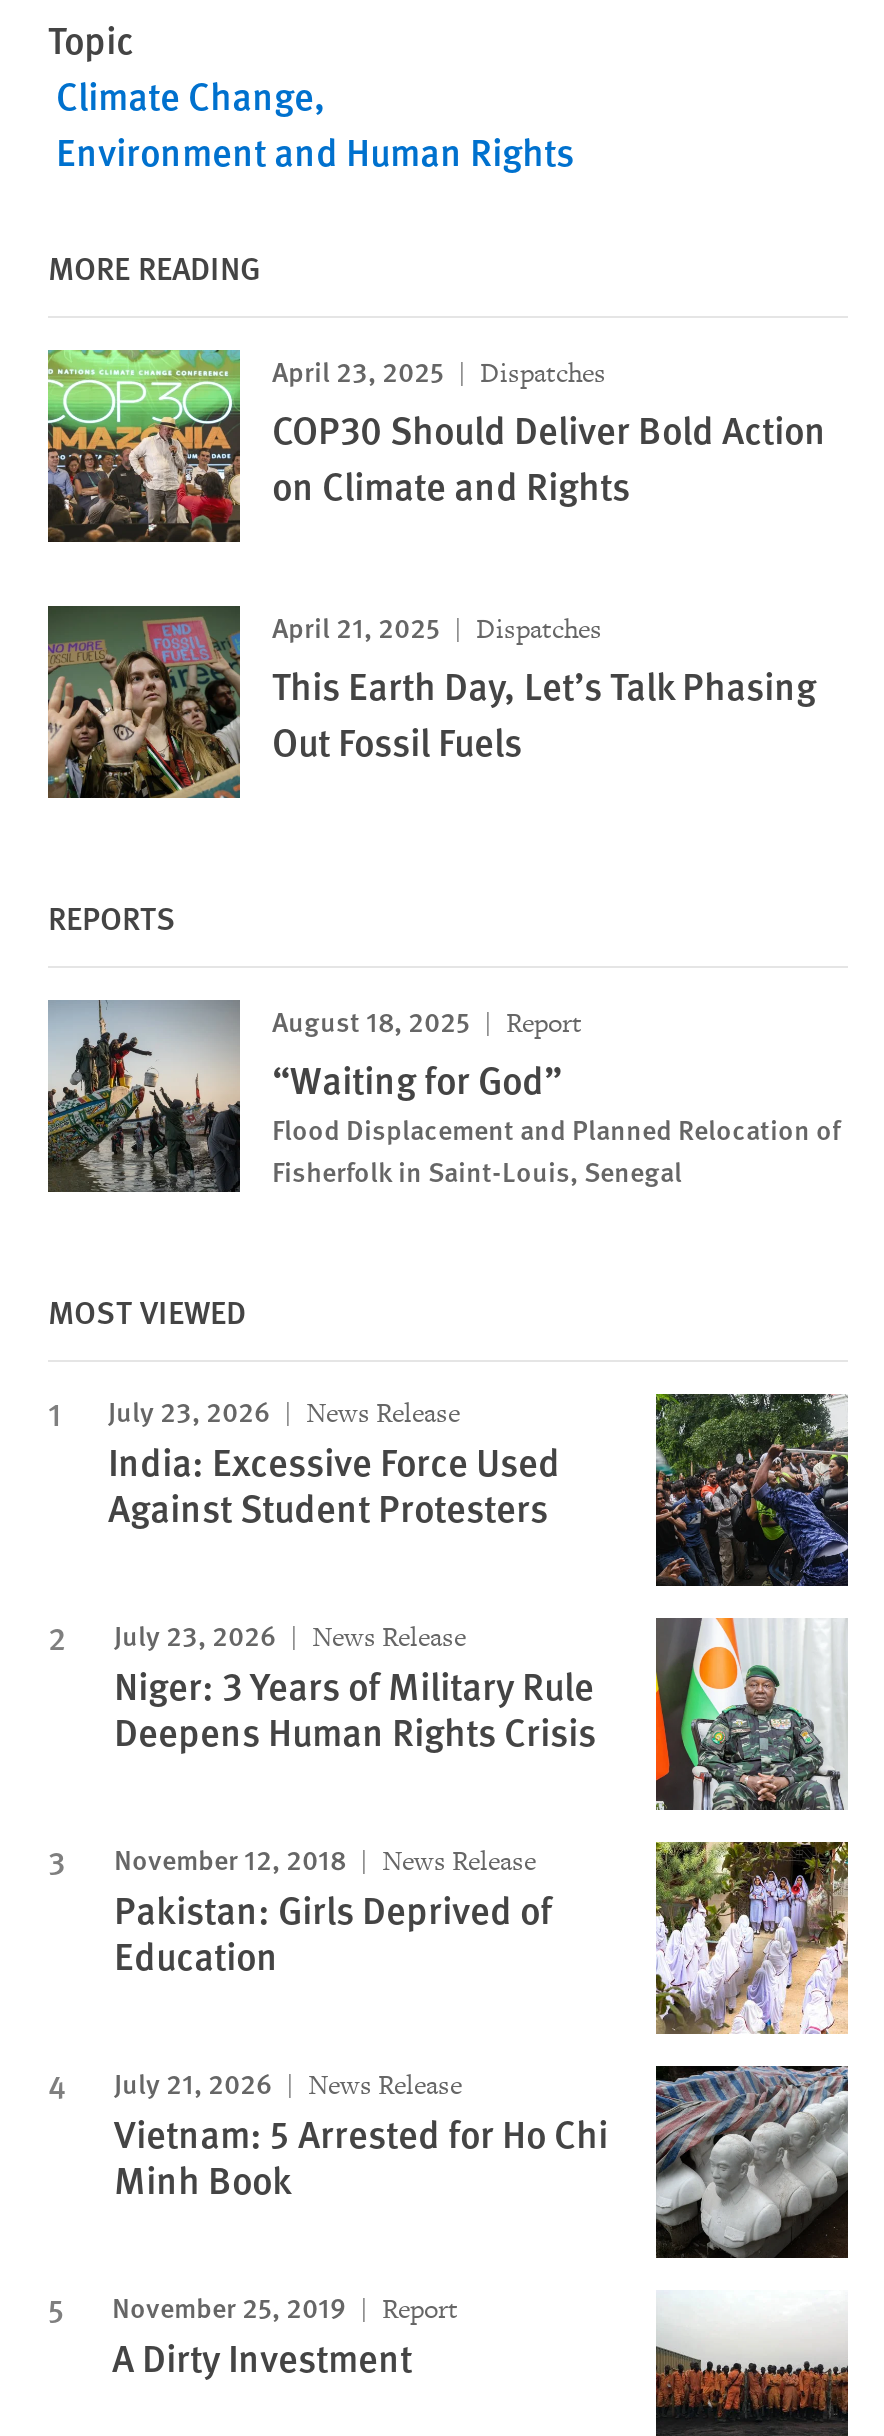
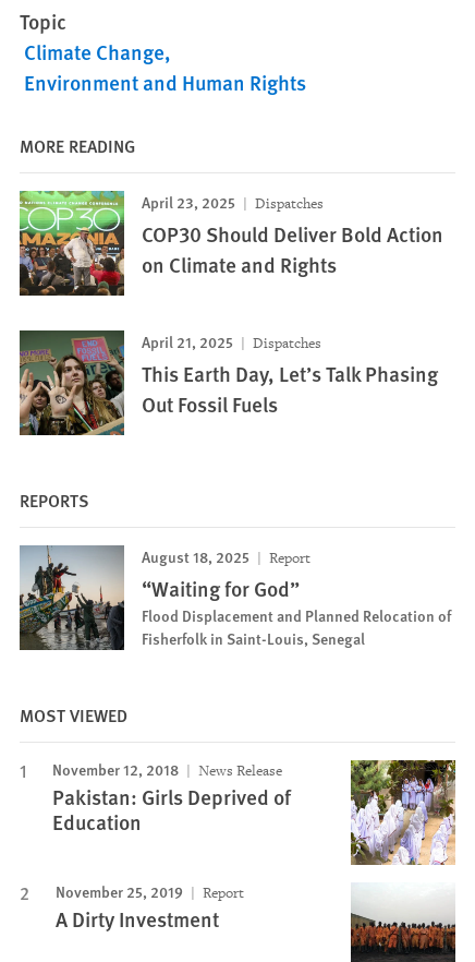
- [image]
- July 23, 2026
- News Release
- India: Excessive Force Used
- Against Student Protesters
- July 23, 2026
- News Release
- Niger: 3 Years of Military Rule
- Deepens Human Rights Crisis

- [image]

- [image]
- July 21, 2026
- News Release
- Vietnam: 5 Arrested for Ho Chi
- Minh Book
